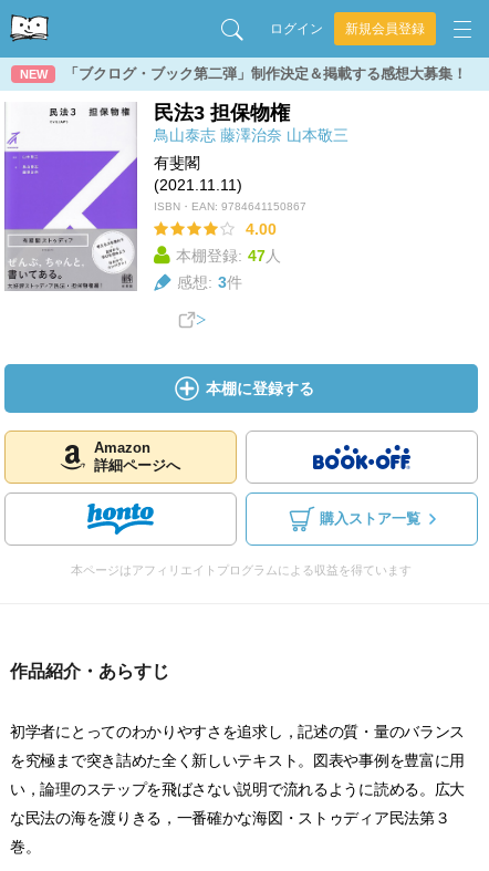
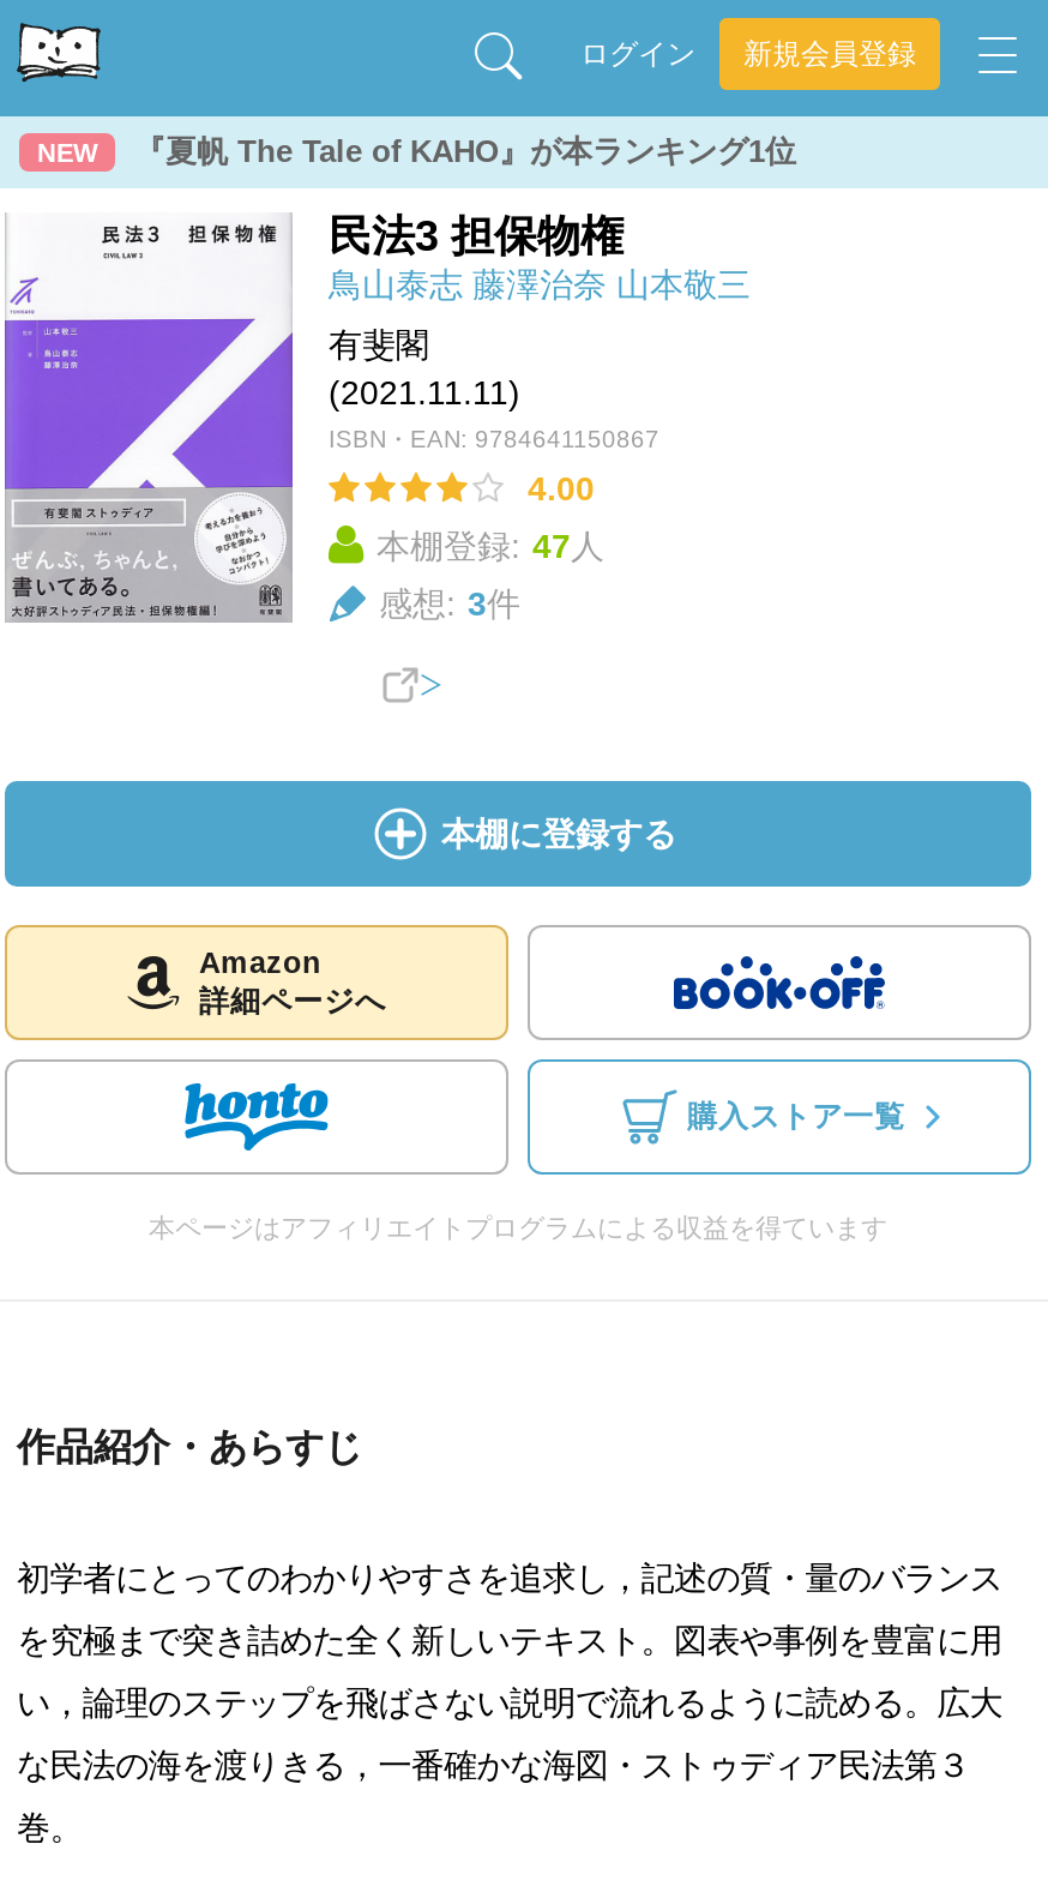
- 「ブクログ・ブック第二弾」制作決定＆掲載する感想大募集！
+ 『夏帆 The Tale of KAHO』が本ランキング1位
